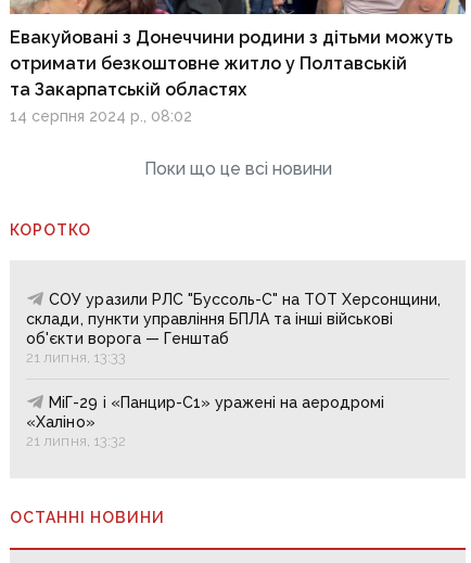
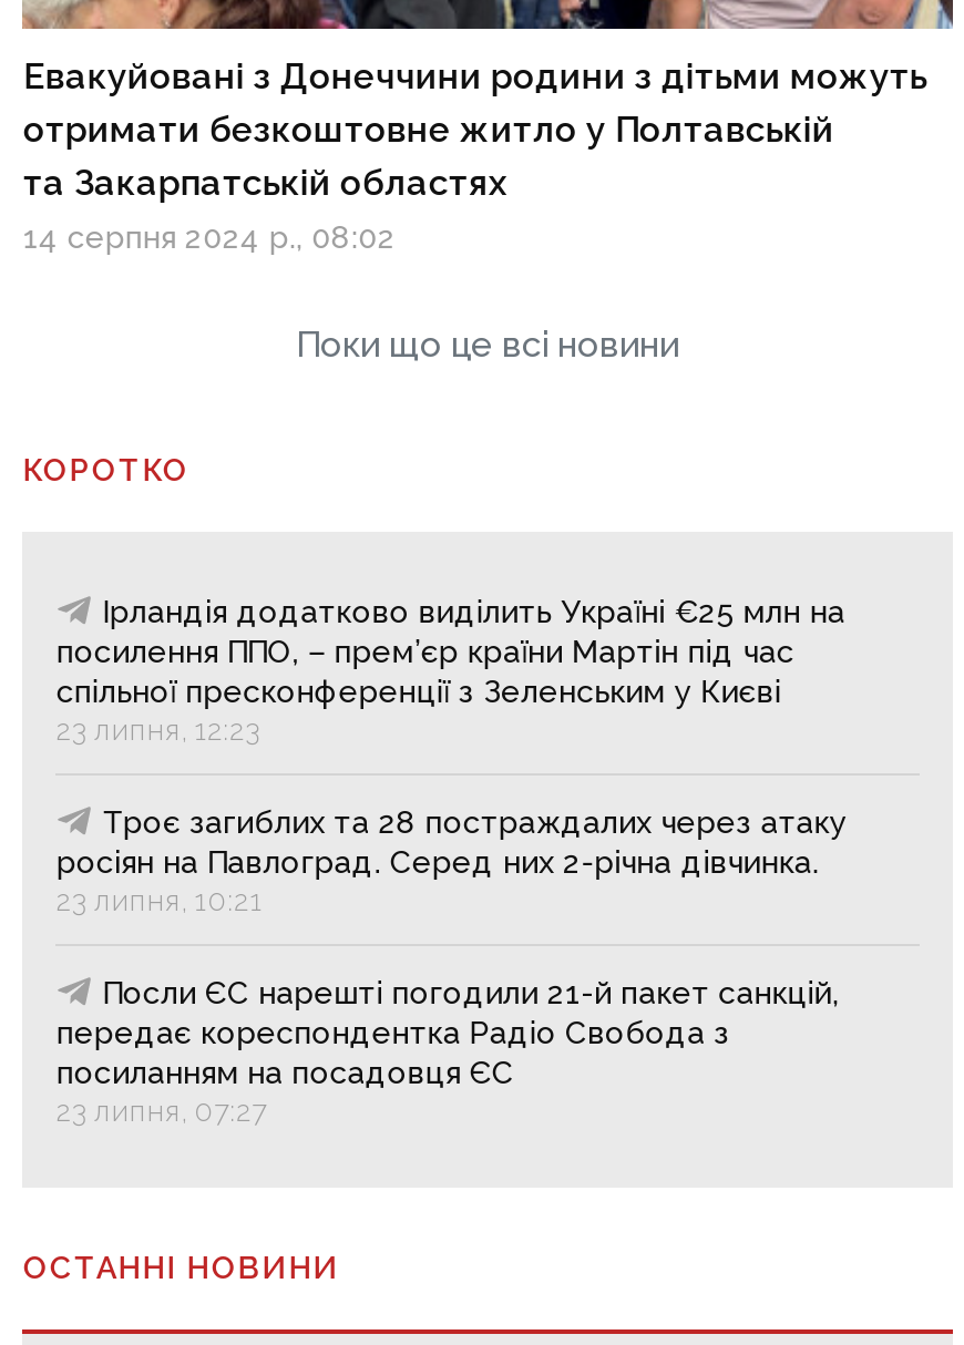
- СОУ уразили РЛС "Буссоль-С" на ТОТ Херсонщини,
- склади, пункти управління БПЛА та інші військові
- об'єкти ворога — Генштаб
- 21 липня, 13:33
- МіГ-29 і «Панцир-С1» уражені на аеродромі
- «Халіно»
- 21 липня, 13:32
+ Ірландія додатково виділить Україні €25 млн на
+ посилення ППО, – прем’єр країни Мартін під час
+ спільної пресконференції з Зеленським у Києві
+ 23 липня, 12:23
+ Троє загиблих та 28 постраждалих через атаку
+ росіян на Павлоград. Серед них 2-річна дівчинка.
+ 23 липня, 10:21
+ Посли ЄС нарешті погодили 21-й пакет санкцій,
+ передає кореспондентка Радіо Свобода з
+ посиланням на посадовця ЄС
+ 23 липня, 07:27
